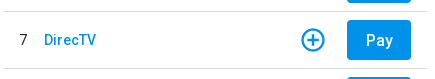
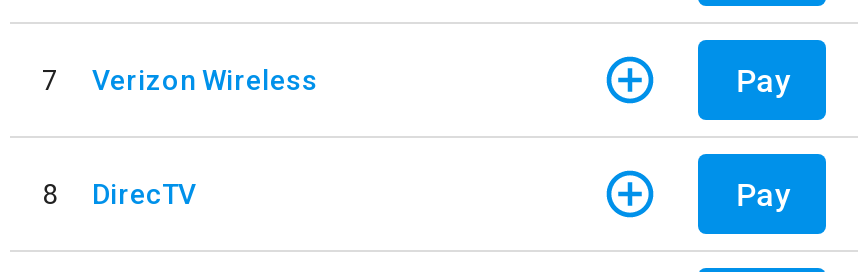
+ Verizon Wireless
+ Pay
+ 8
